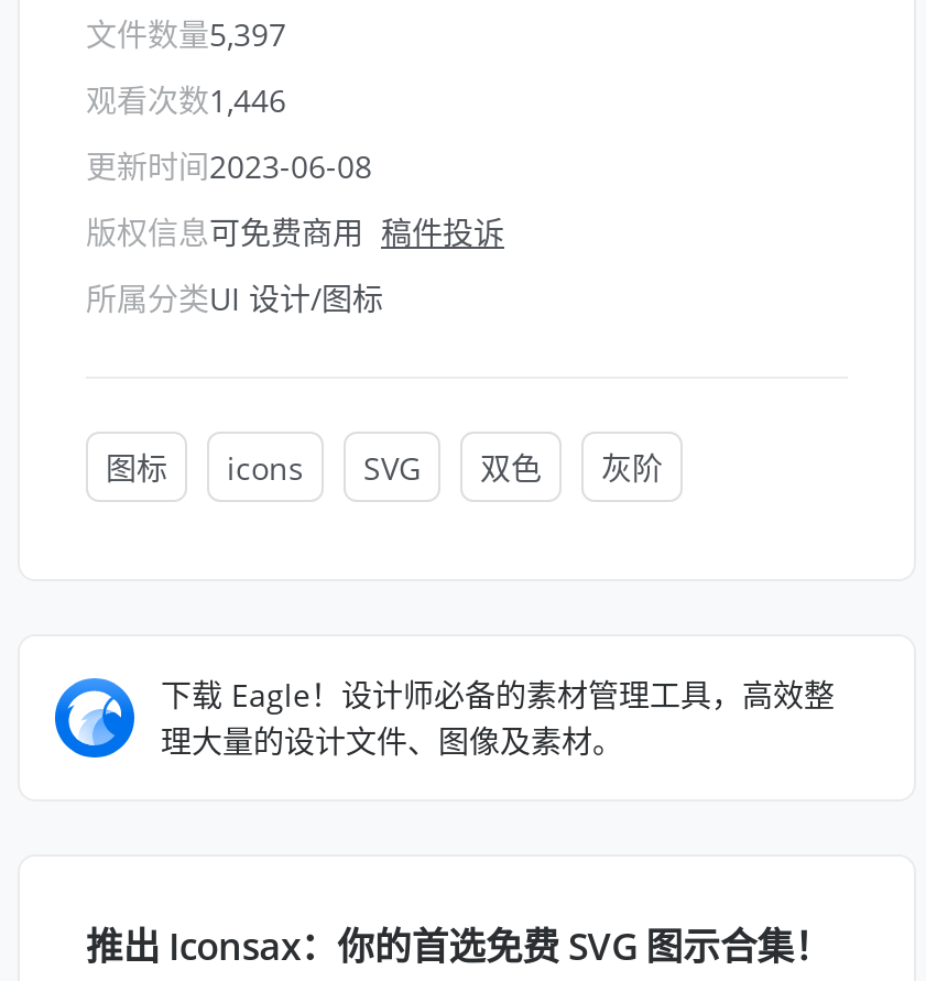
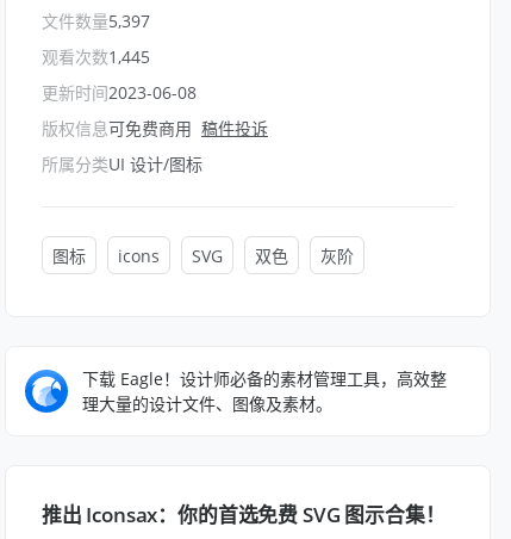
- 观看次数 1,446
+ 观看次数 1,445
